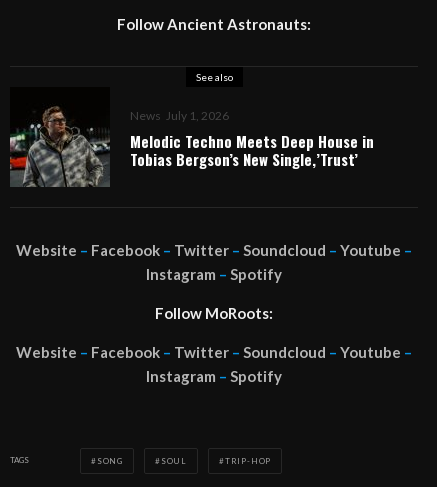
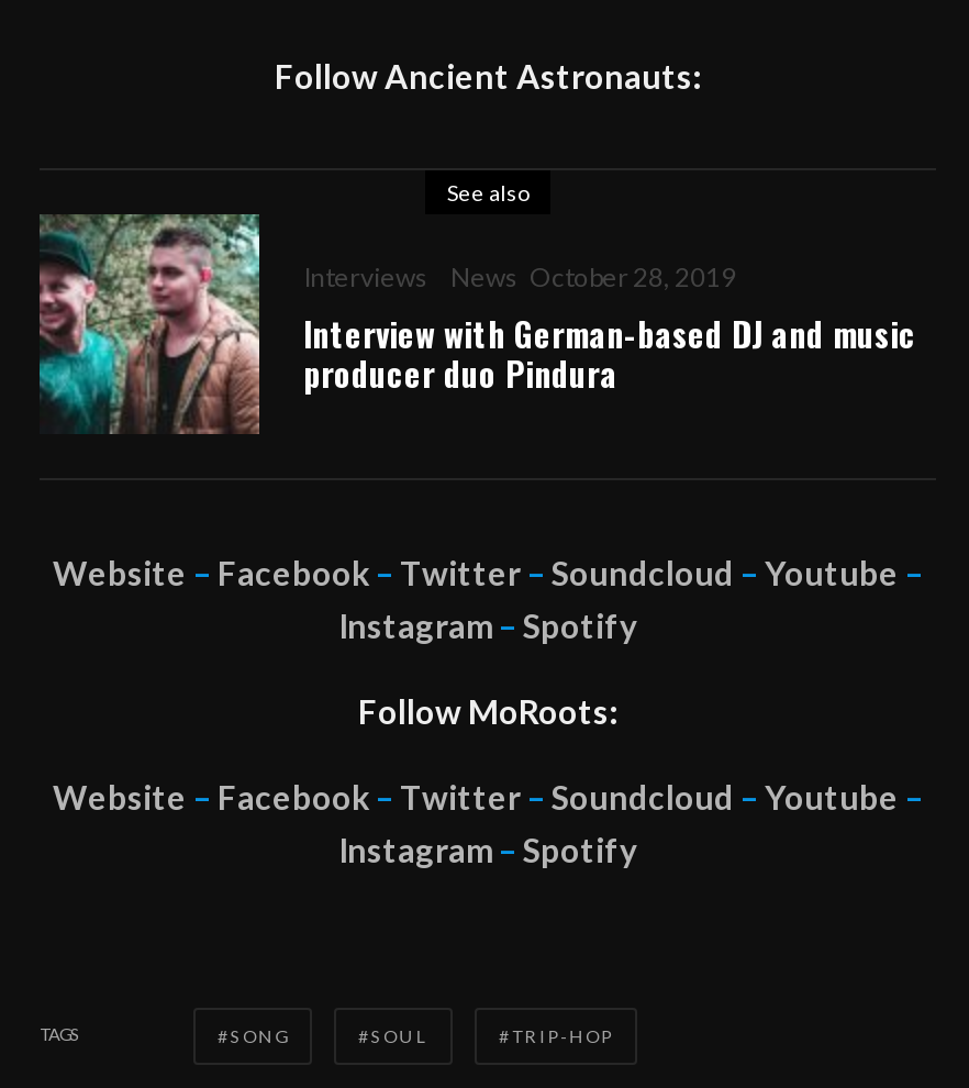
- [image]
- News July 1, 2026
- Melodic Techno Meets Deep House in
- Tobias Bergson’s New Single,’Trust’
+ [image]
+ Interviews
+ News October 28, 2019
+ Interview with German-based DJ and music
+ producer duo Pindura
